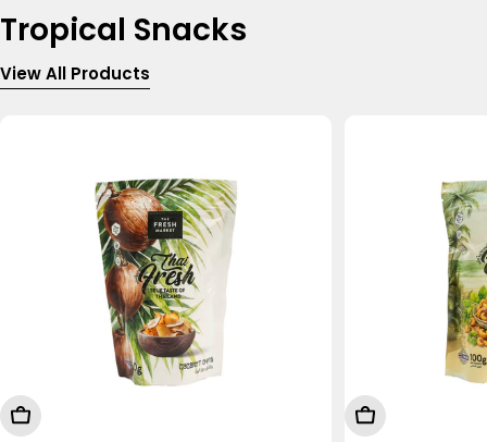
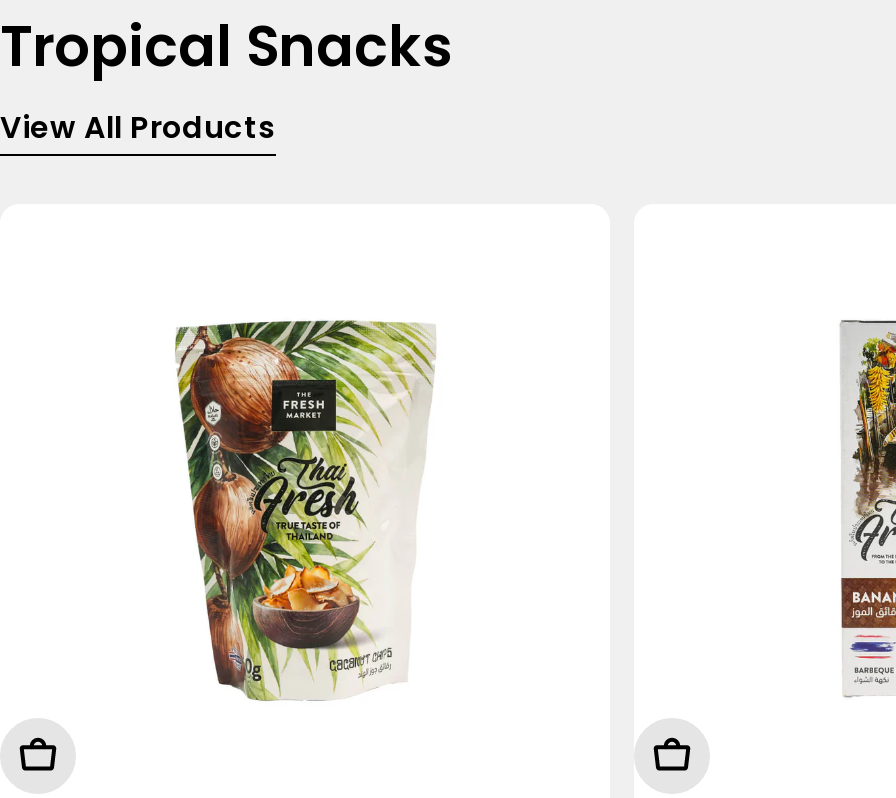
- [image]
+ [image]
